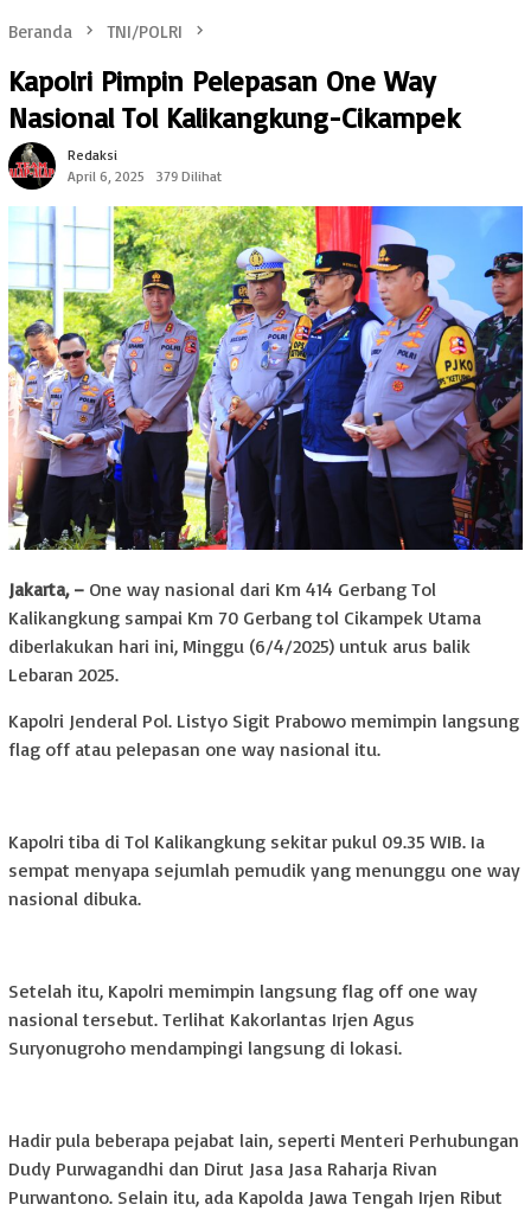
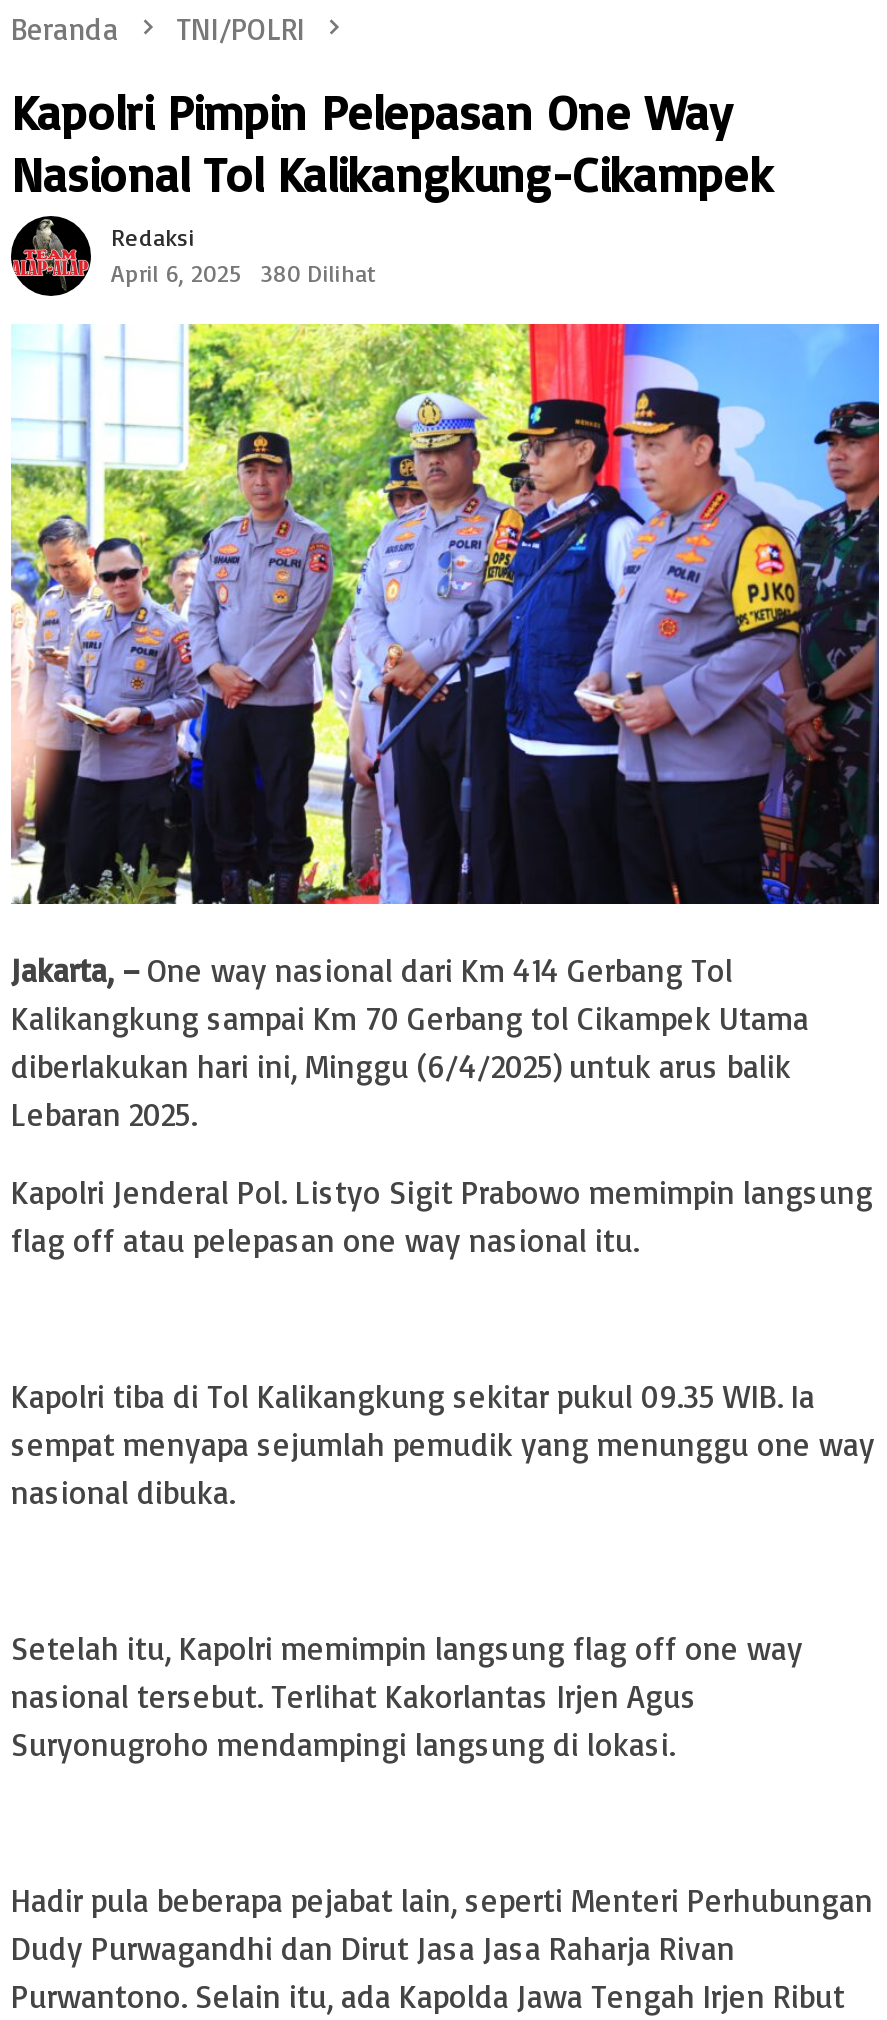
- April 6, 2025 379 Dilihat
+ April 6, 2025 380 Dilihat
